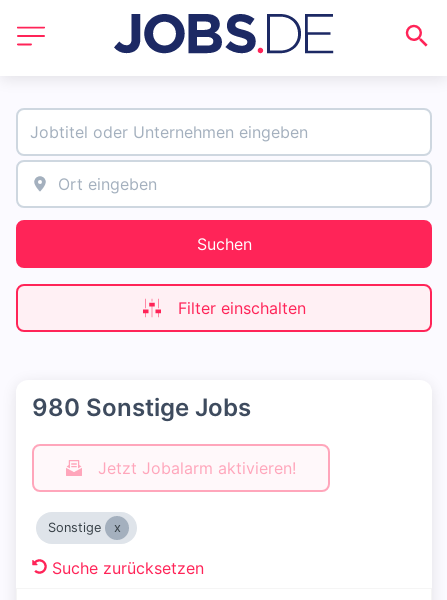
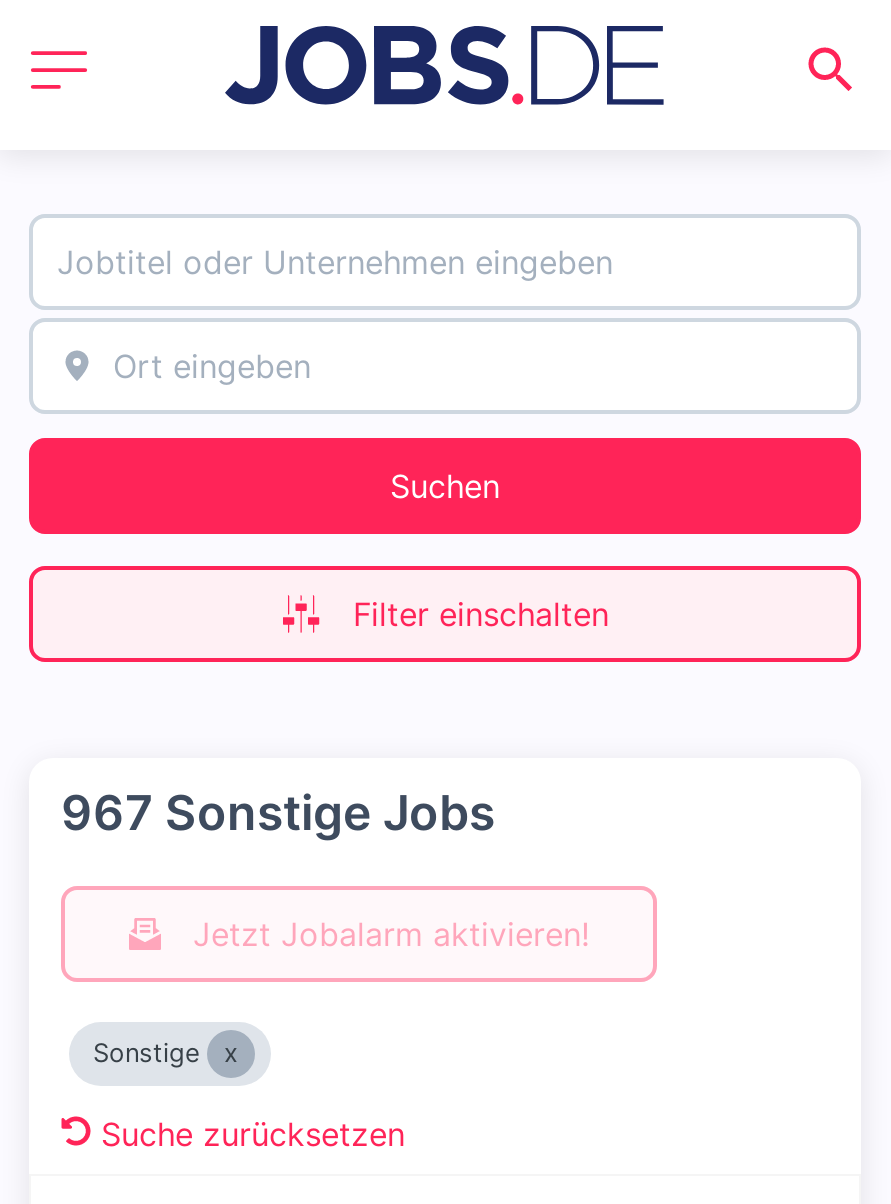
- 980 Sonstige Jobs
+ 967 Sonstige Jobs
